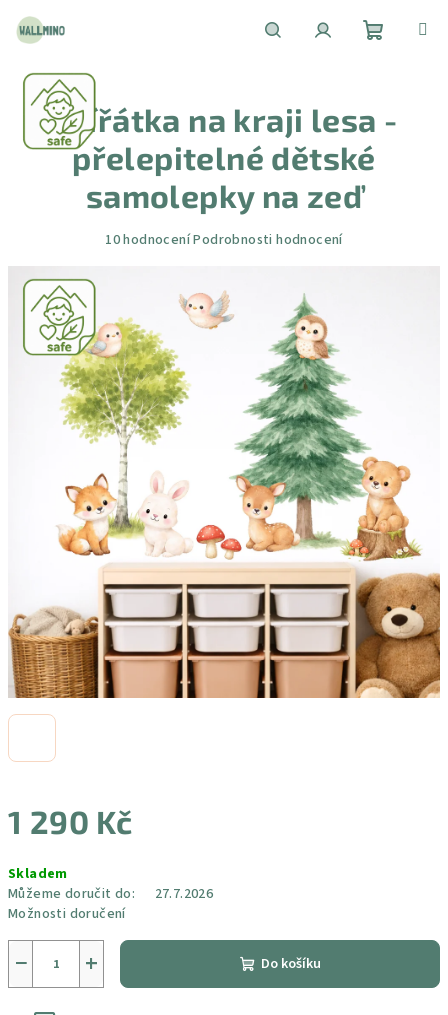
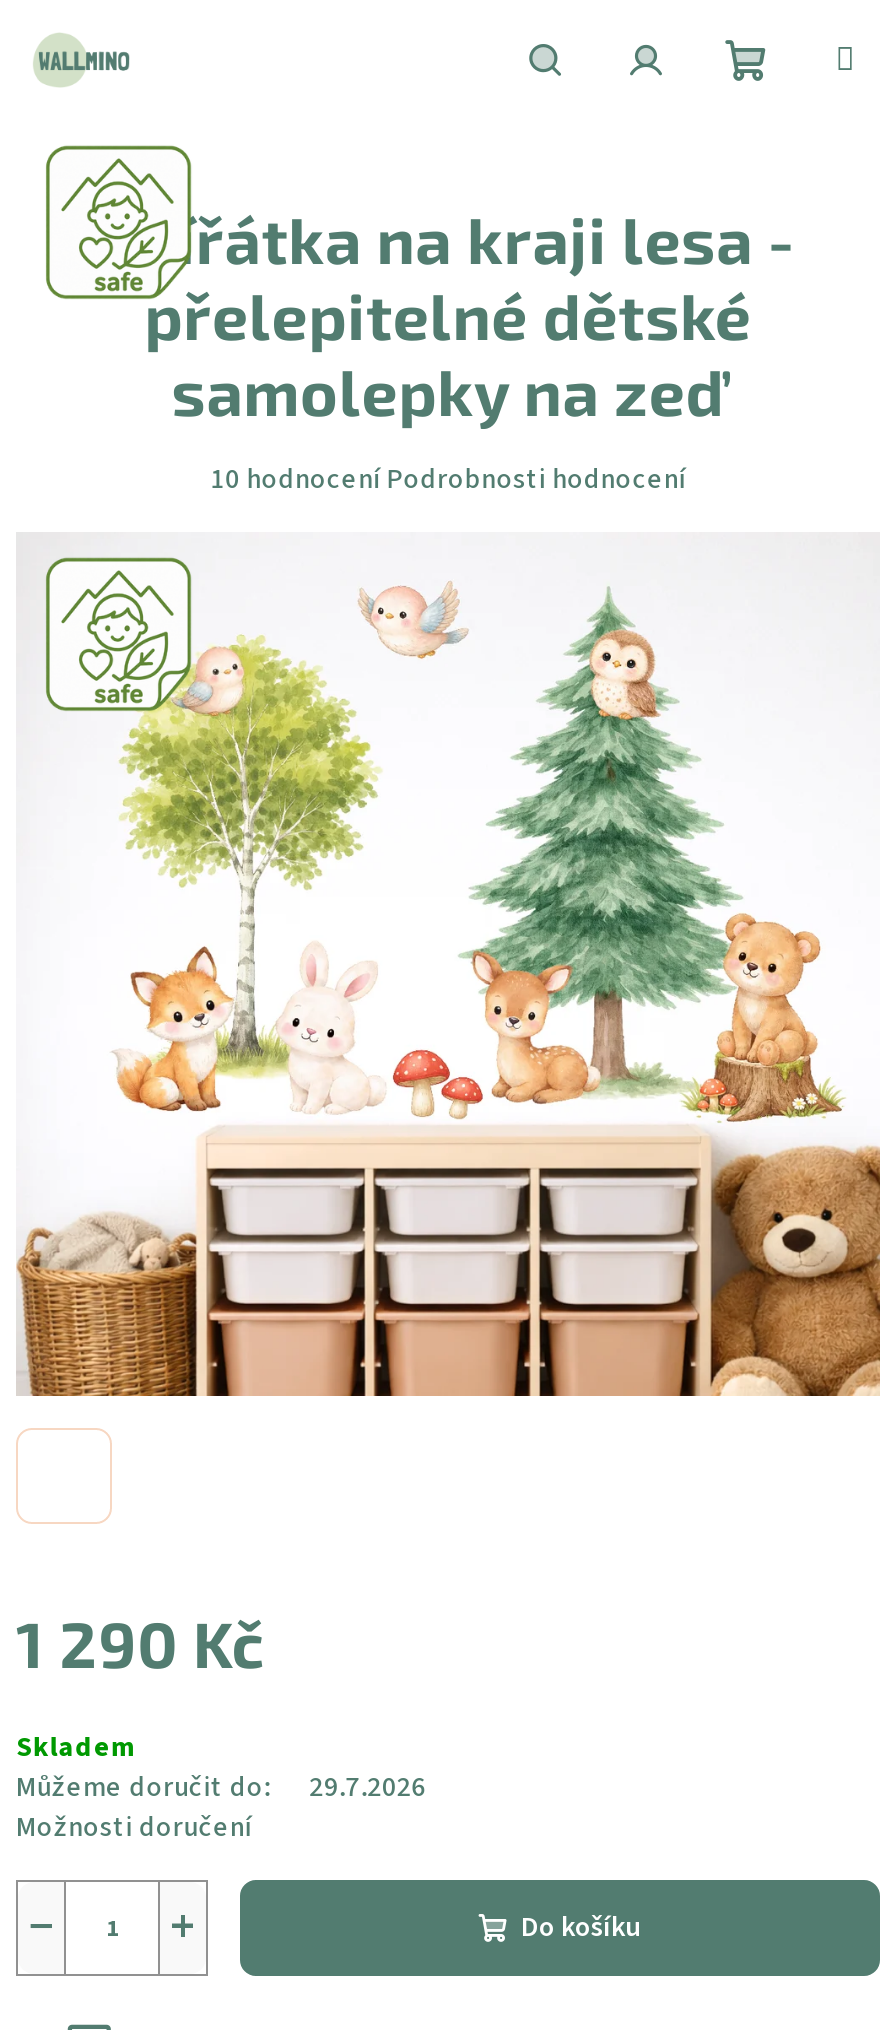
- Můžeme doručit do: 27.7.2026
+ Můžeme doručit do: 29.7.2026
